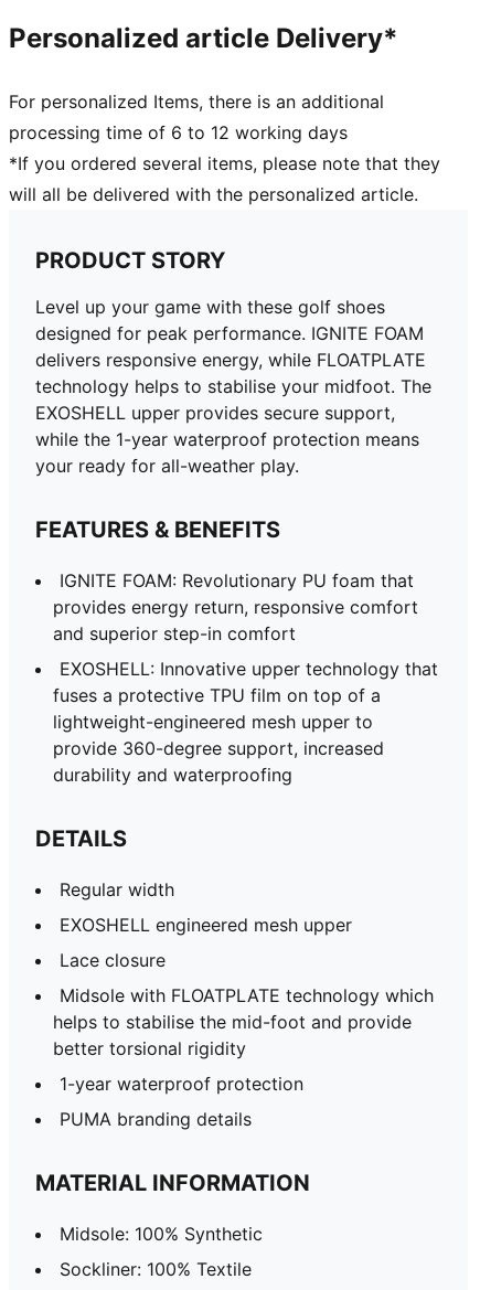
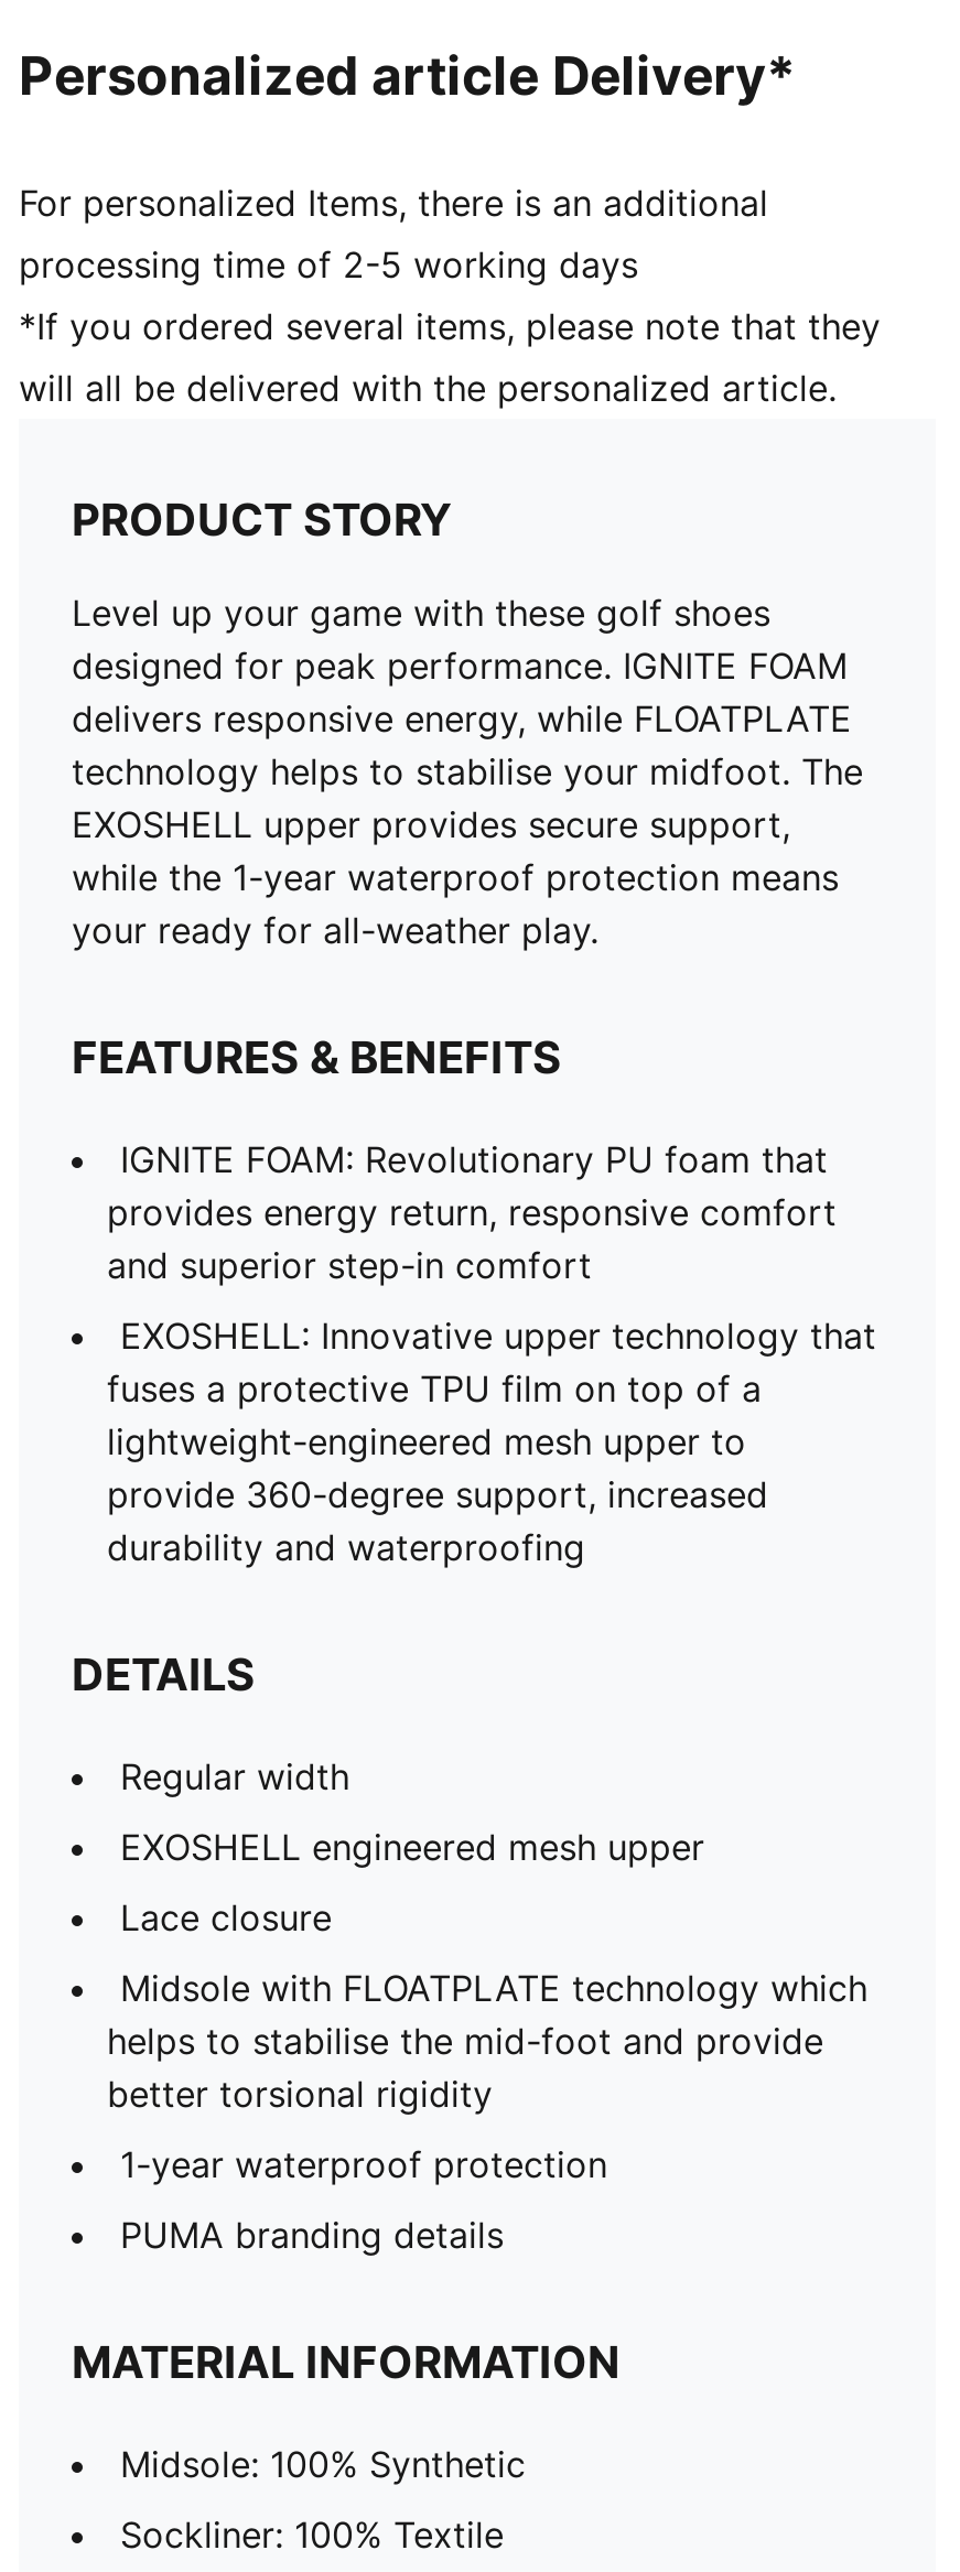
- processing time of 6 to 12 working days
+ processing time of 2-5 working days
